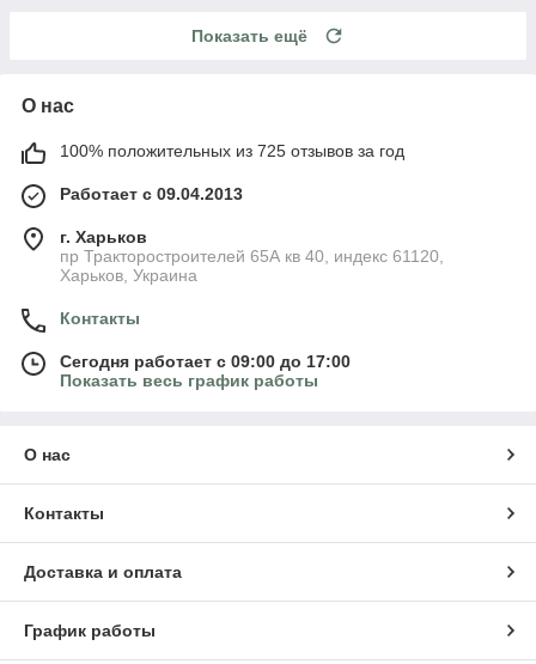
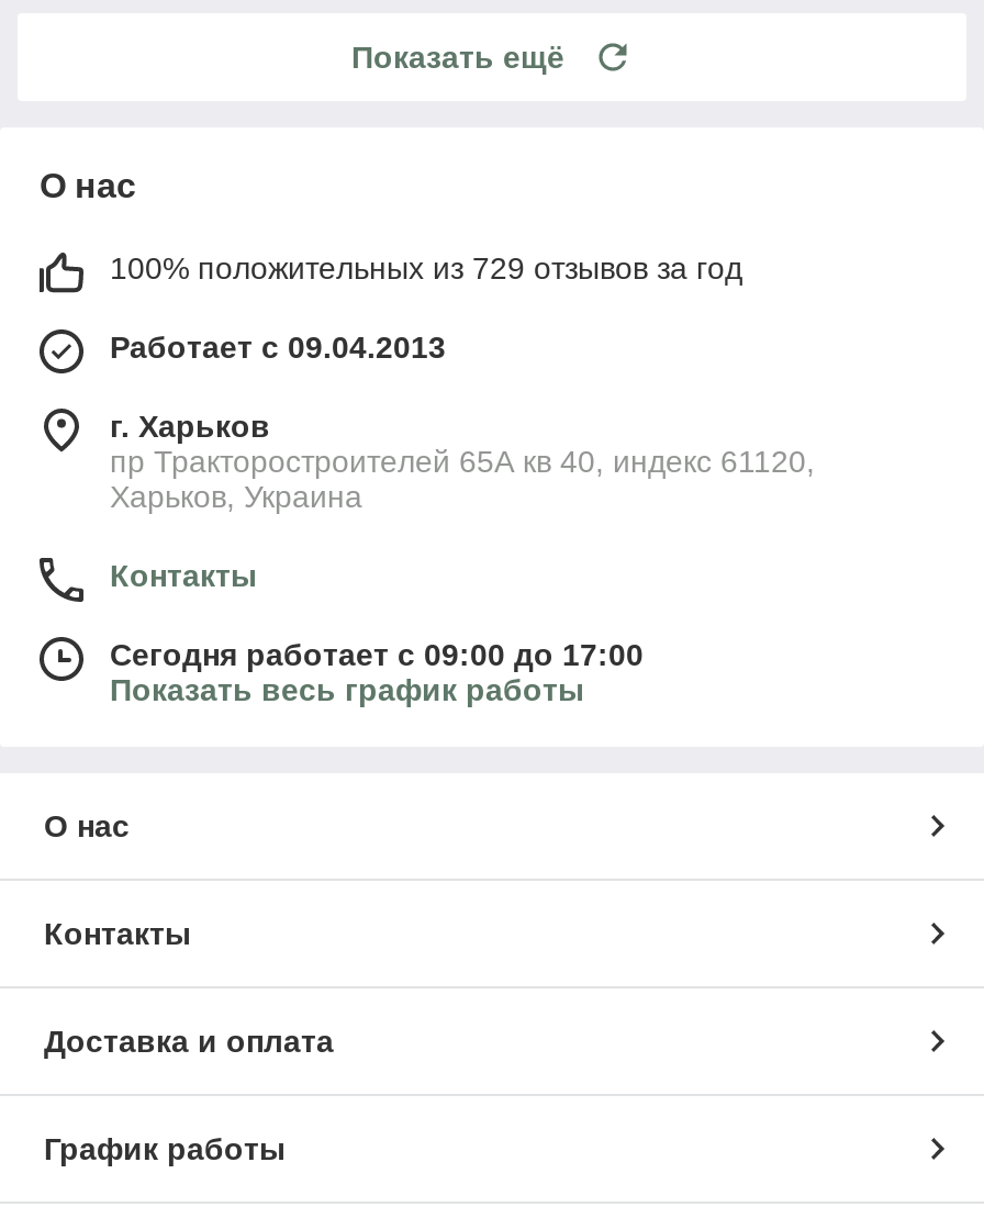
- 100% положительных из 725 отзывов за год
+ 100% положительных из 729 отзывов за год
